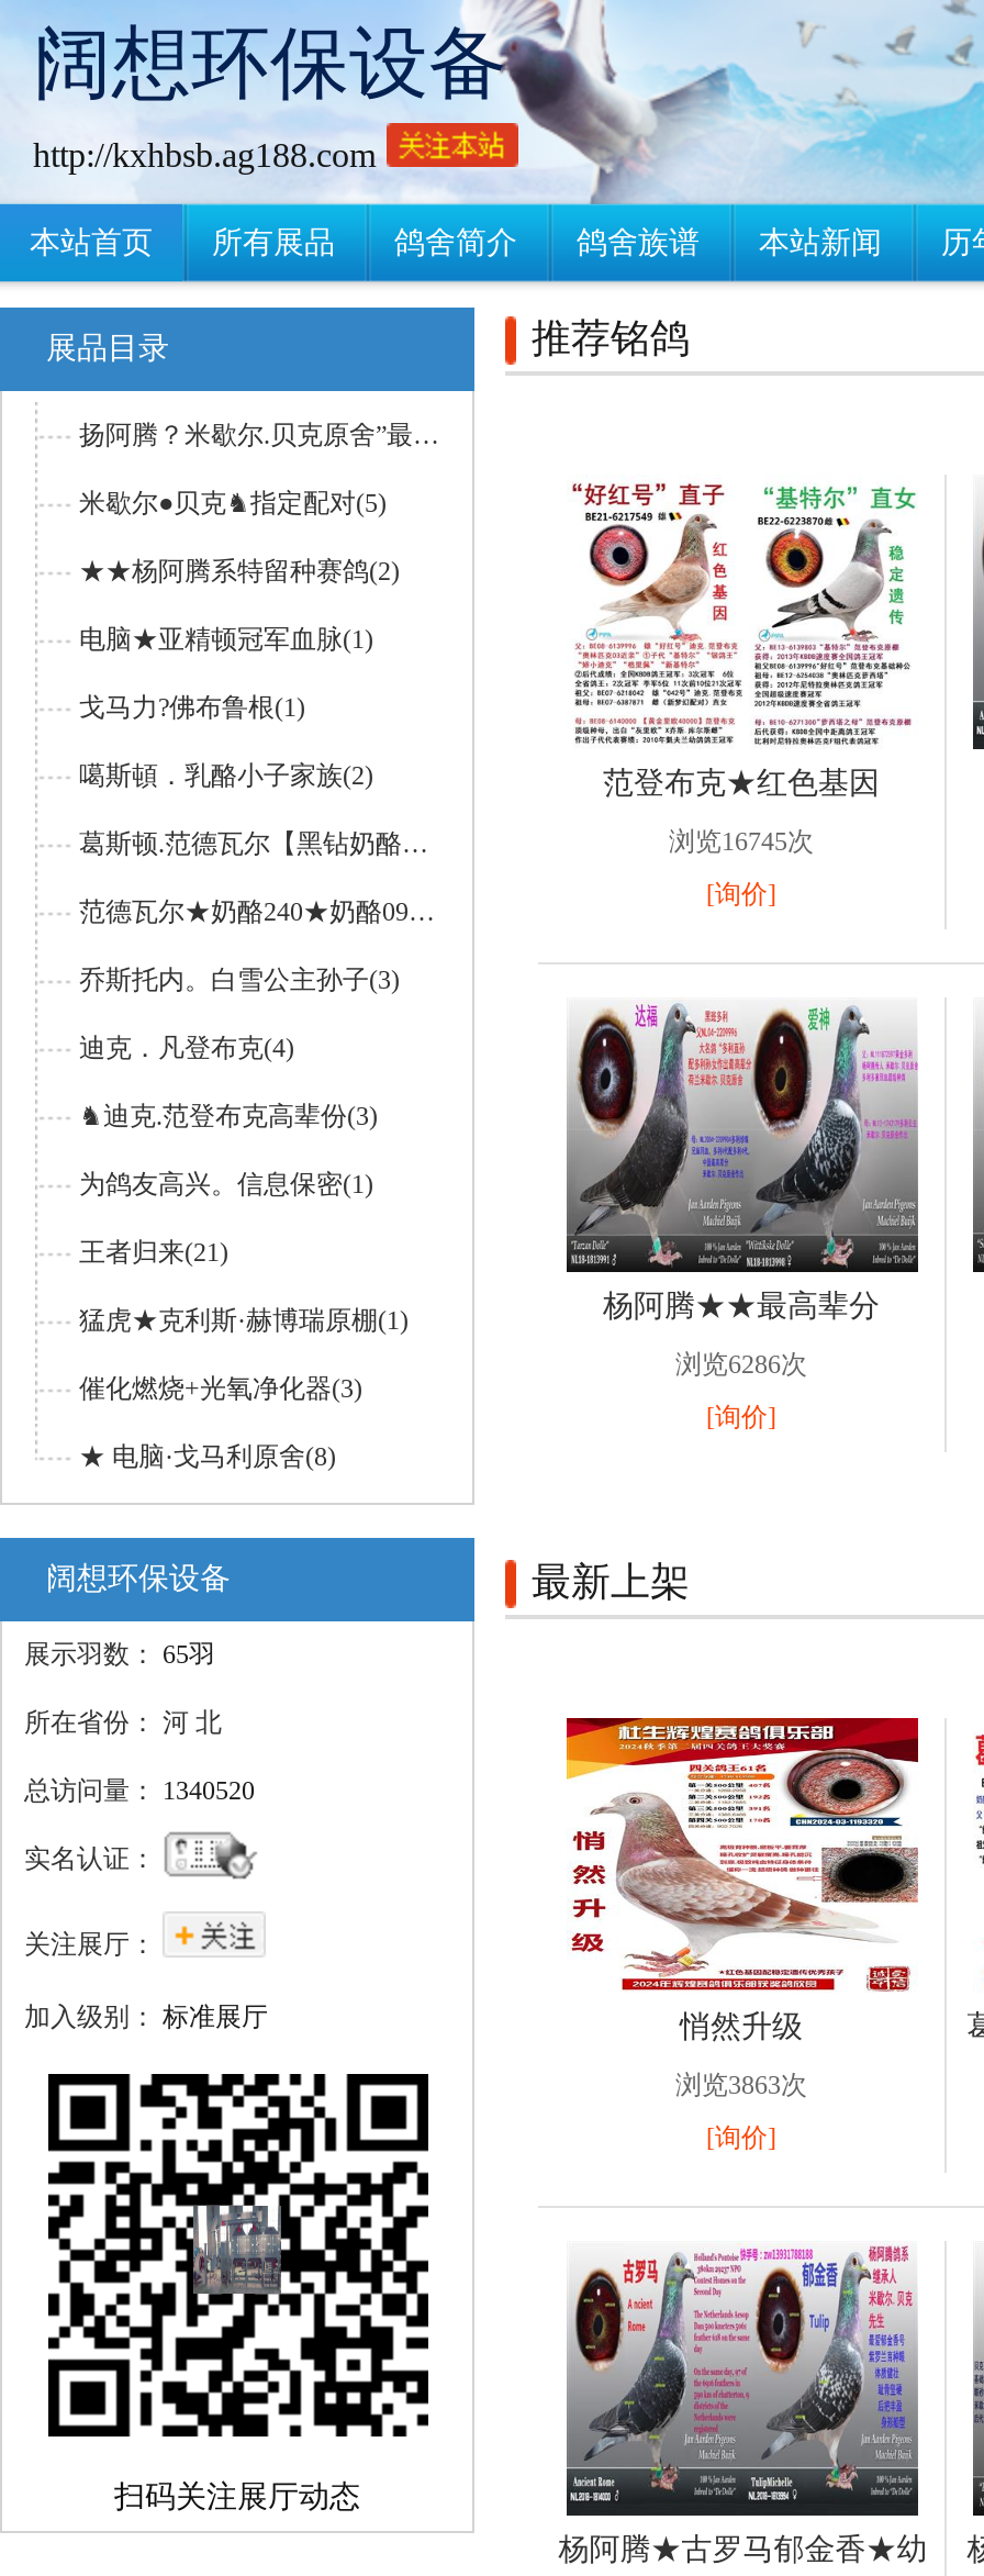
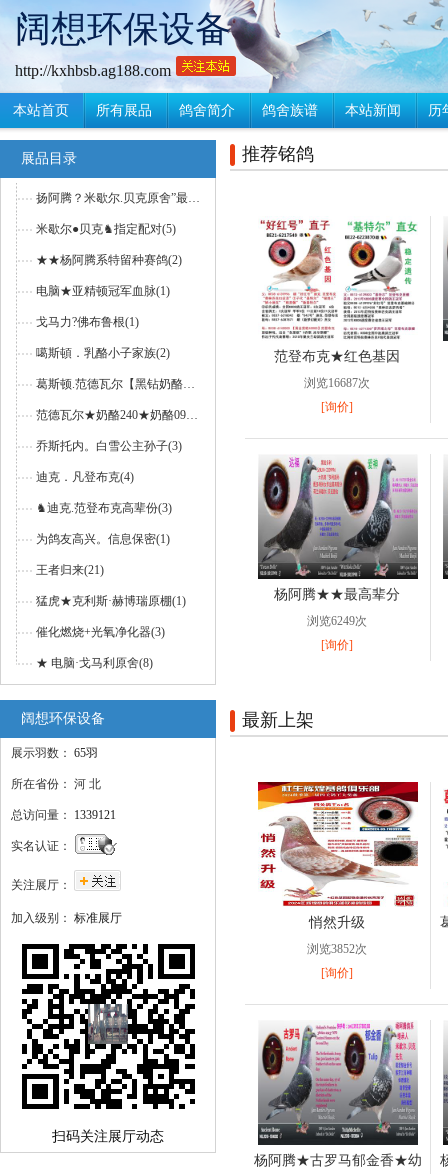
- 浏览16745次
+ 浏览16687次

- 浏览6286次
+ 浏览6249次

- 总访问量： 1340520
+ 总访问量： 1339121

- 浏览3863次
+ 浏览3852次
